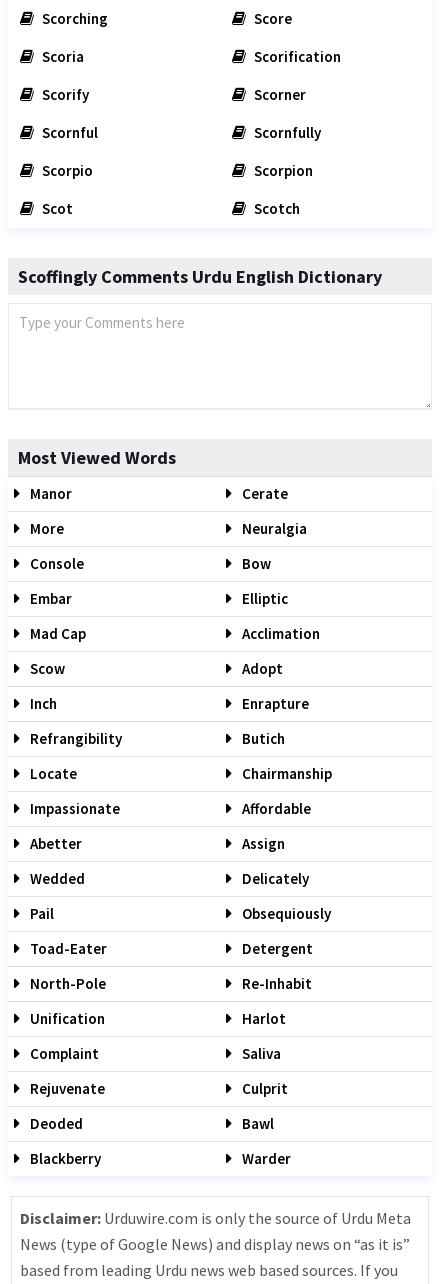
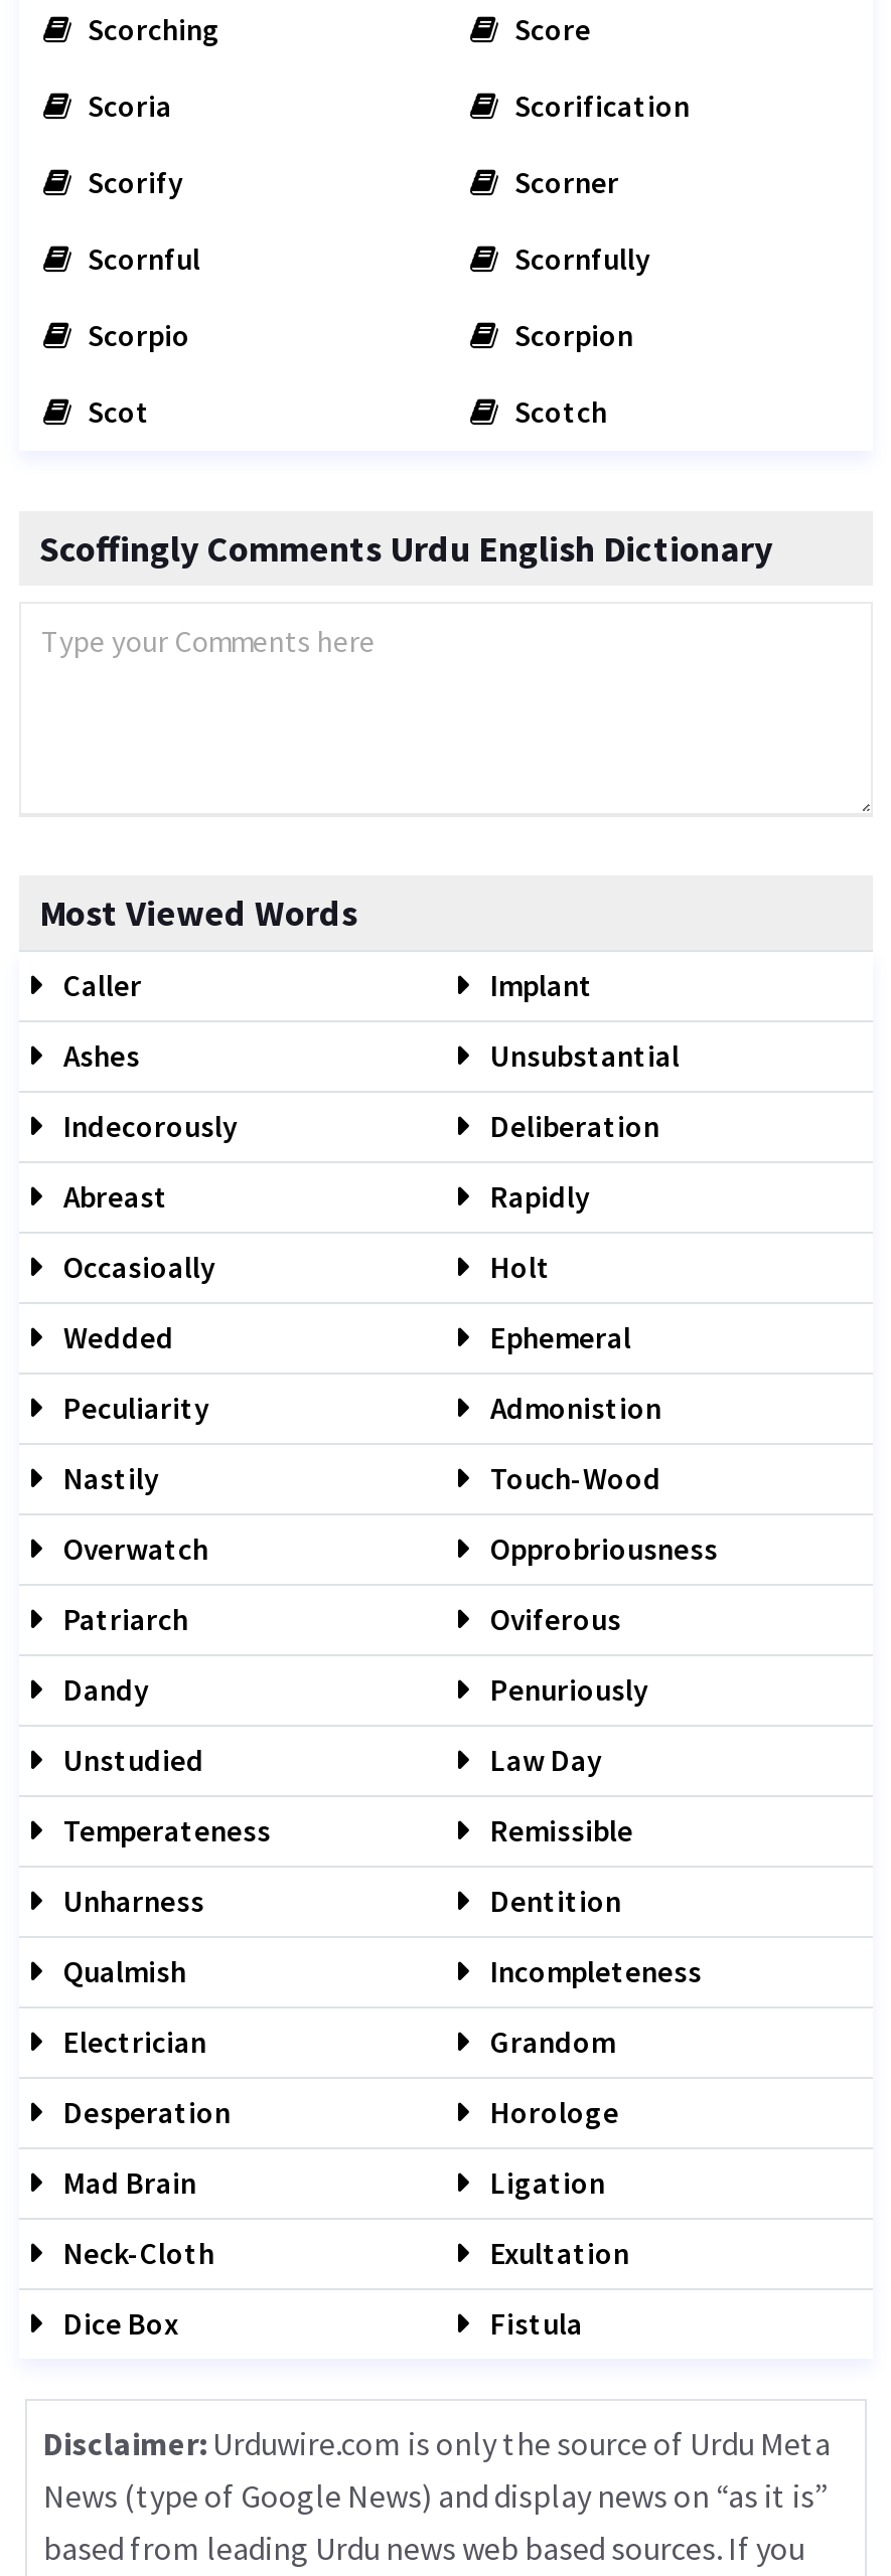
- Manor
- Cerate
- More
- Neuralgia
- Console
- Bow
- Embar
- Elliptic
- Mad Cap
- Acclimation
- Scow
- Adopt
- Inch
- Enrapture
- Refrangibility
- Butich
- Locate
- Chairmanship
- Impassionate
- Affordable
- Abetter
- Assign
+ Caller
+ Implant
+ Ashes
+ Unsubstantial
+ Indecorously
+ Deliberation
+ Abreast
+ Rapidly
+ Occasioally
+ Holt

- Delicately
- Pail
- Obsequiously
- Toad-Eater
- Detergent
- North-Pole
- Re-Inhabit
- Unification
- Harlot
- Complaint
- Saliva
- Rejuvenate
- Culprit
- Deoded
- Bawl
- Blackberry
- Warder
+ Ephemeral
+ Peculiarity
+ Admonistion
+ Nastily
+ Touch-Wood
+ Overwatch
+ Opprobriousness
+ Patriarch
+ Oviferous
+ Dandy
+ Penuriously
+ Unstudied
+ Law Day
+ Temperateness
+ Remissible
+ Unharness
+ Dentition
+ Qualmish
+ Incompleteness
+ Electrician
+ Grandom
+ Desperation
+ Horologe
+ Mad Brain
+ Ligation
+ Neck-Cloth
+ Exultation
+ Dice Box
+ Fistula

moved up: Wedded
